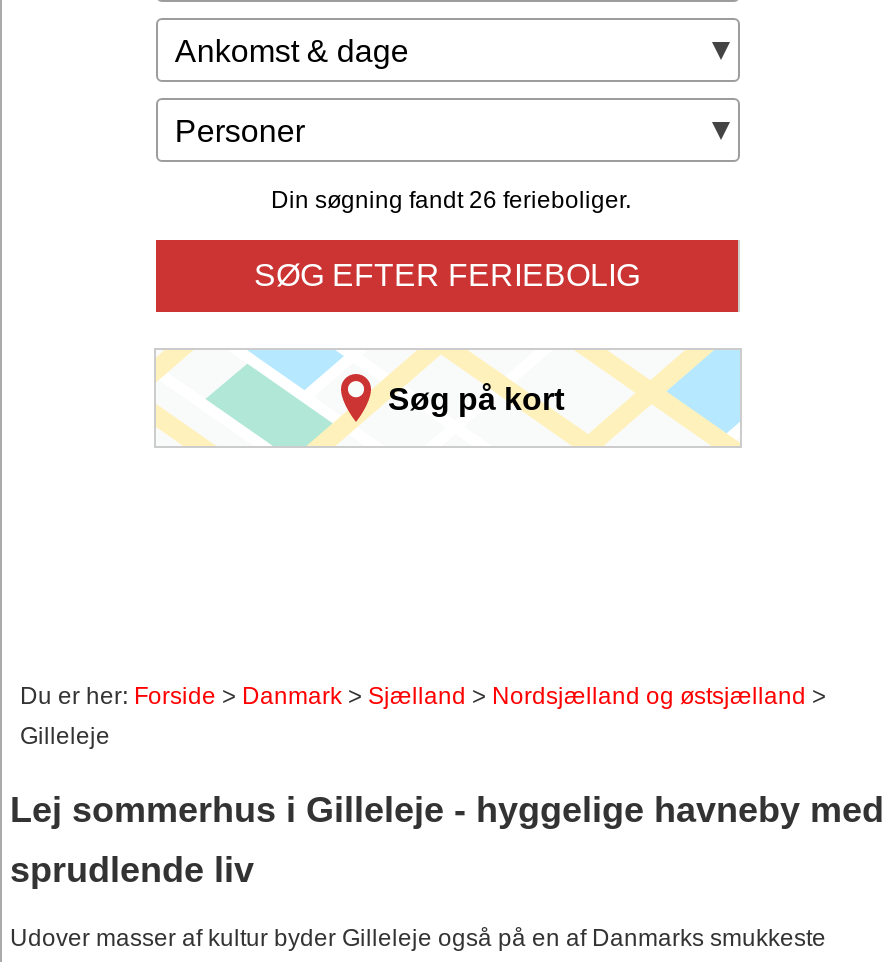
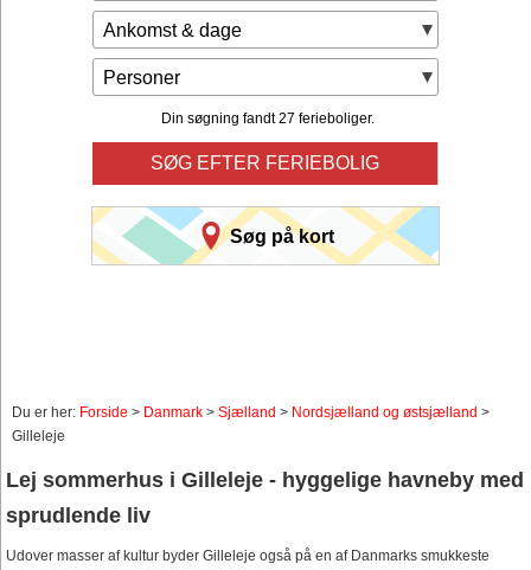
- Din søgning fandt 26 ferieboliger.
+ Din søgning fandt 27 ferieboliger.
